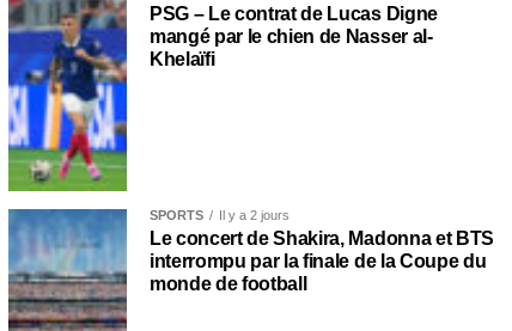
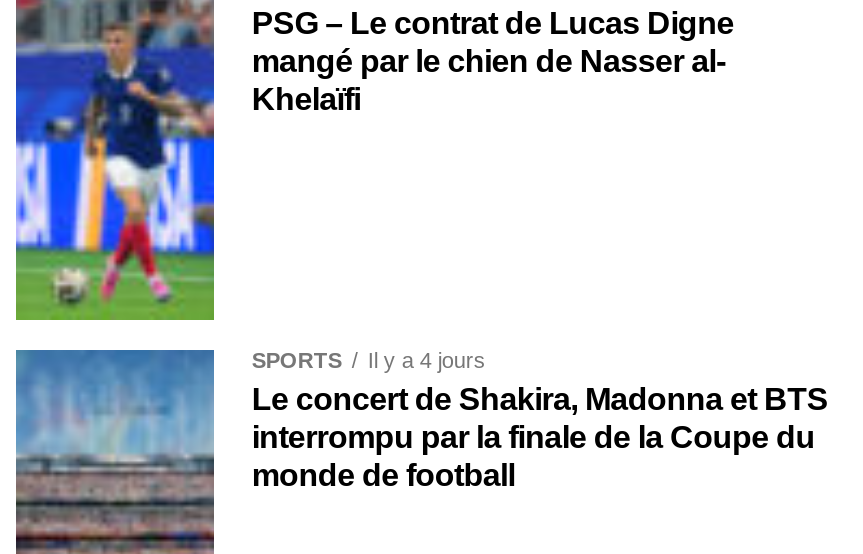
- SPORTS Il y a 2 jours
+ SPORTS Il y a 4 jours
